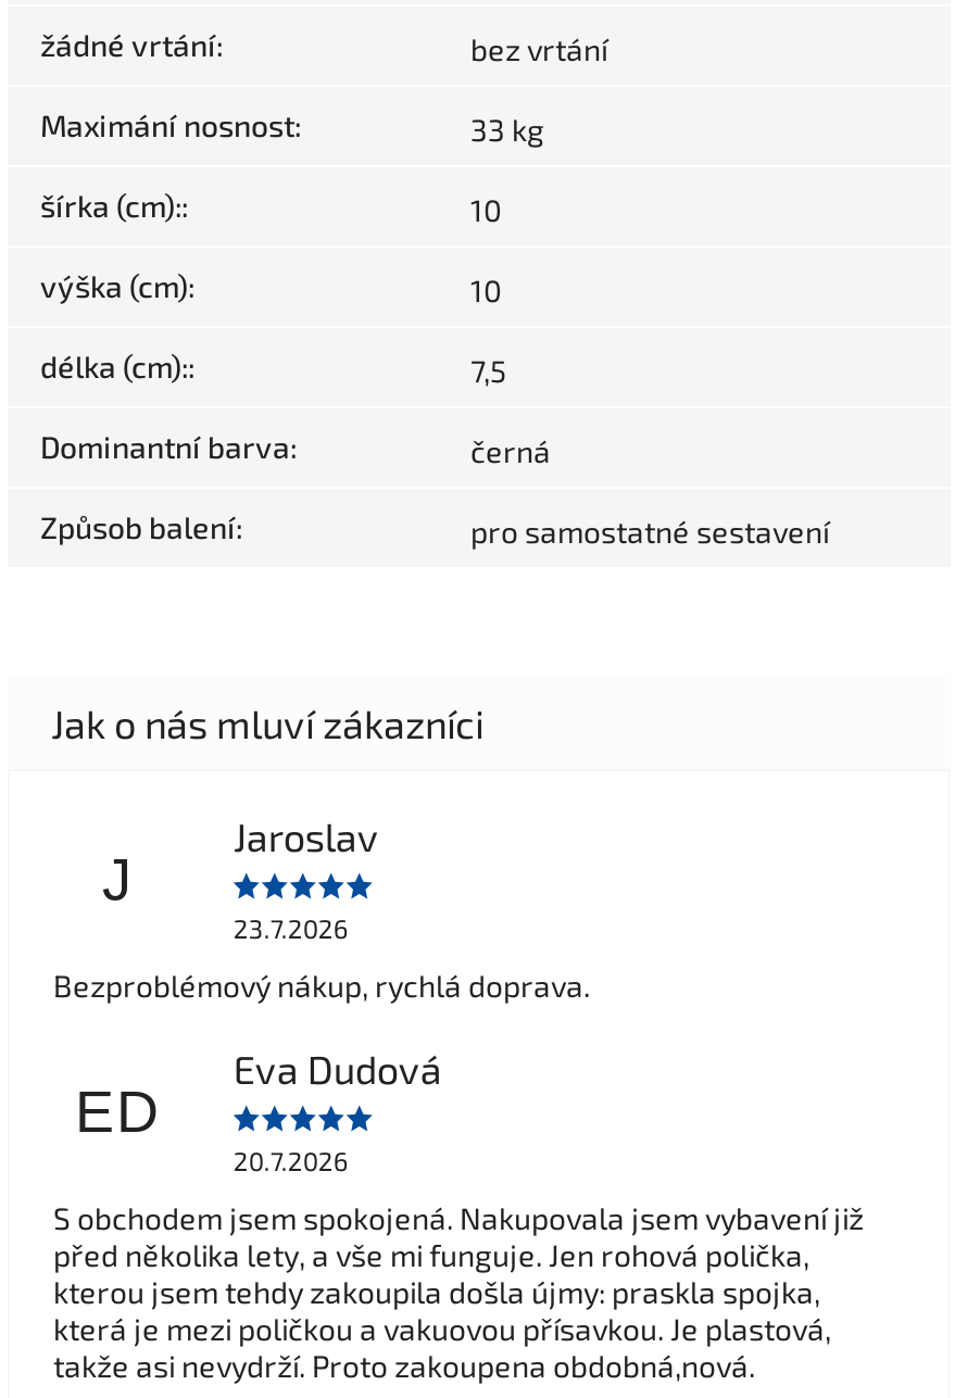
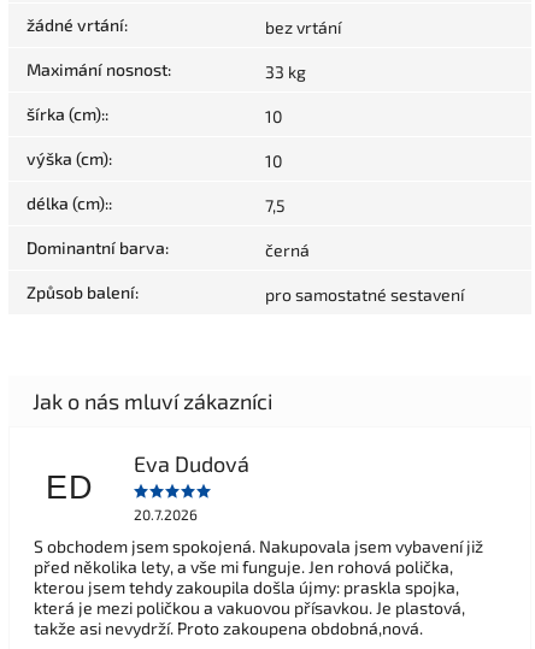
- Jaroslav
- 23.7.2026
- Bezproblémový nákup, rychlá doprava.

- J
